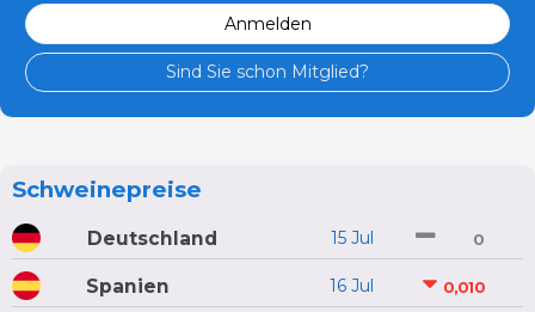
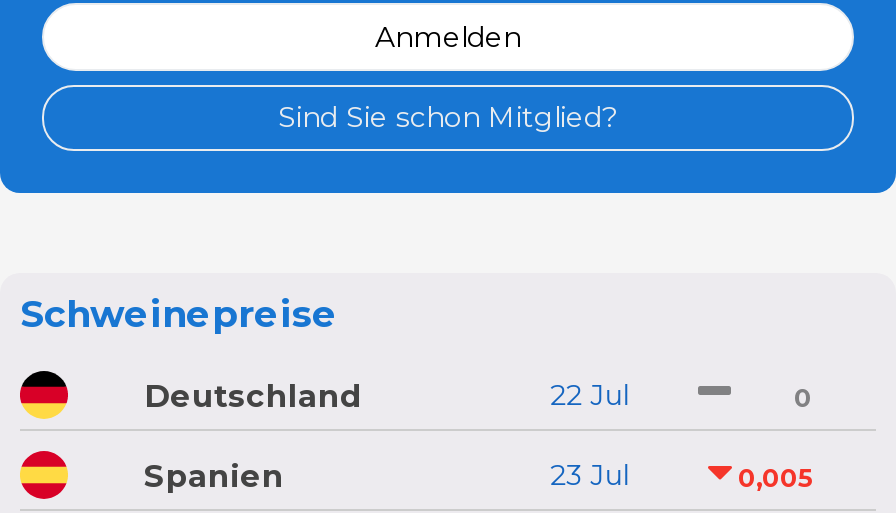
- 15 Jul
+ 22 Jul

- 16 Jul
+ 23 Jul

- 0,010
+ 0,005
